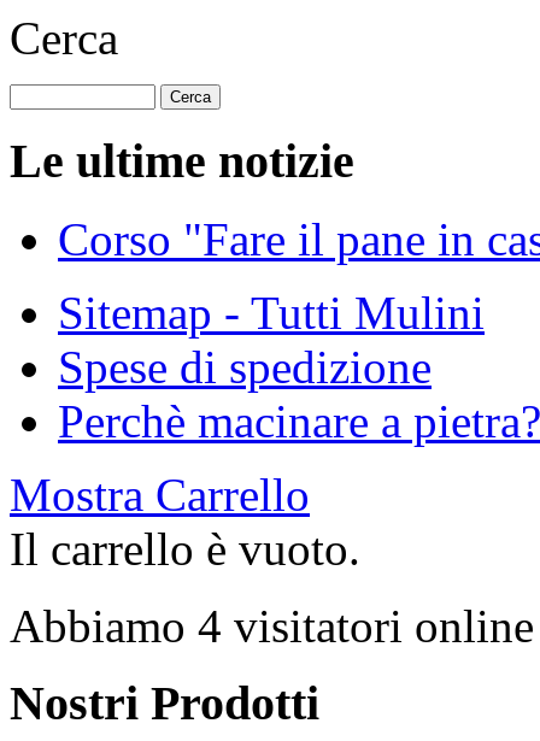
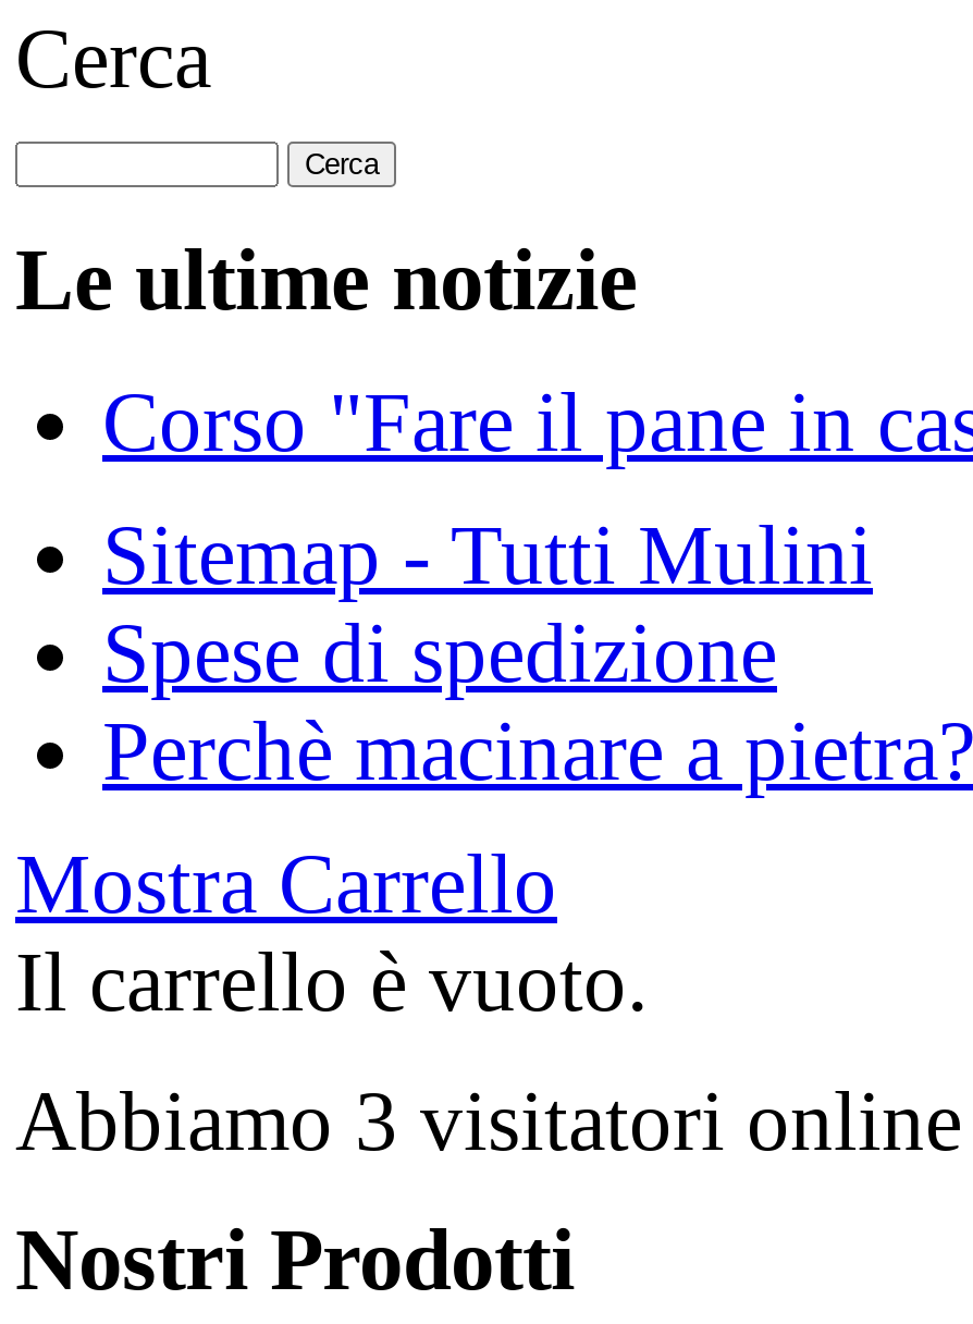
- Abbiamo 4 visitatori online
+ Abbiamo 3 visitatori online
